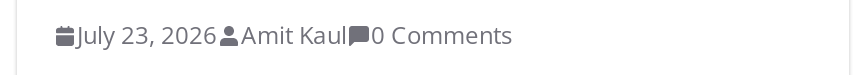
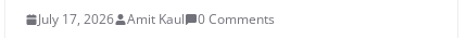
- July 23, 2026 Amit Kaul 0 Comments
+ July 17, 2026 Amit Kaul 0 Comments
